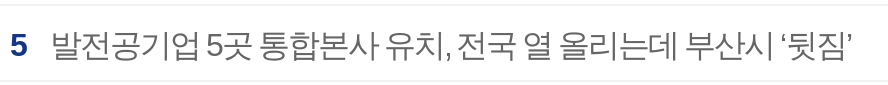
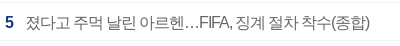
- 발전공기업 5곳 통합본사 유치, 전국 열 올리는데 부산시 ‘뒷짐’
+ 졌다고 주먹 날린 아르헨…FIFA, 징계 절차 착수(종합)
